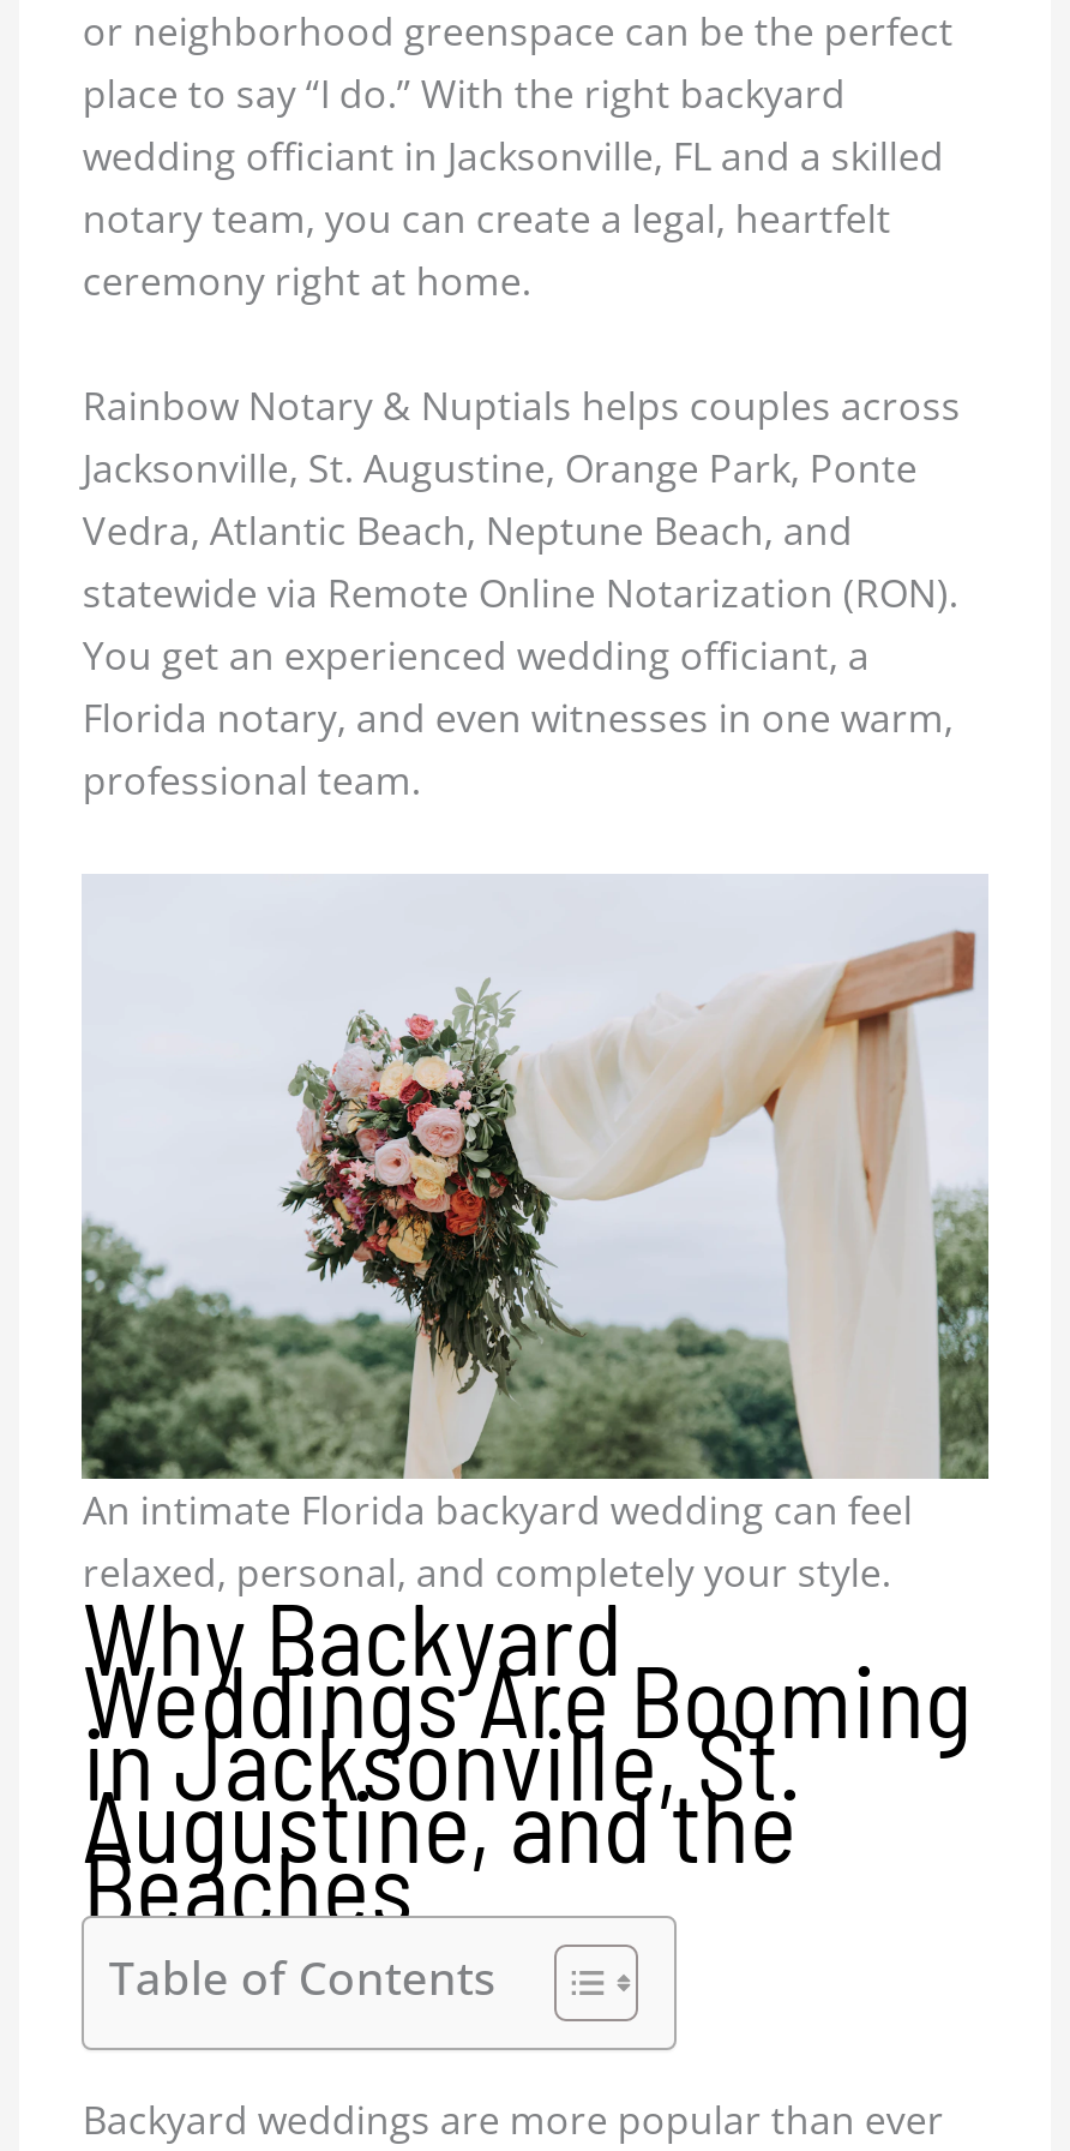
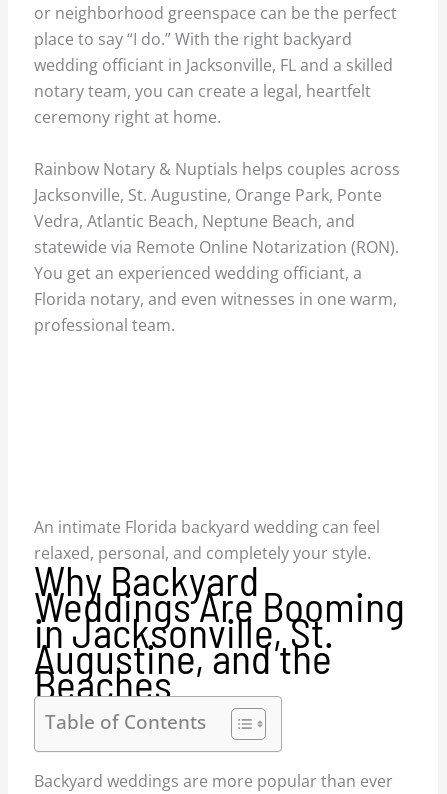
- [image]
